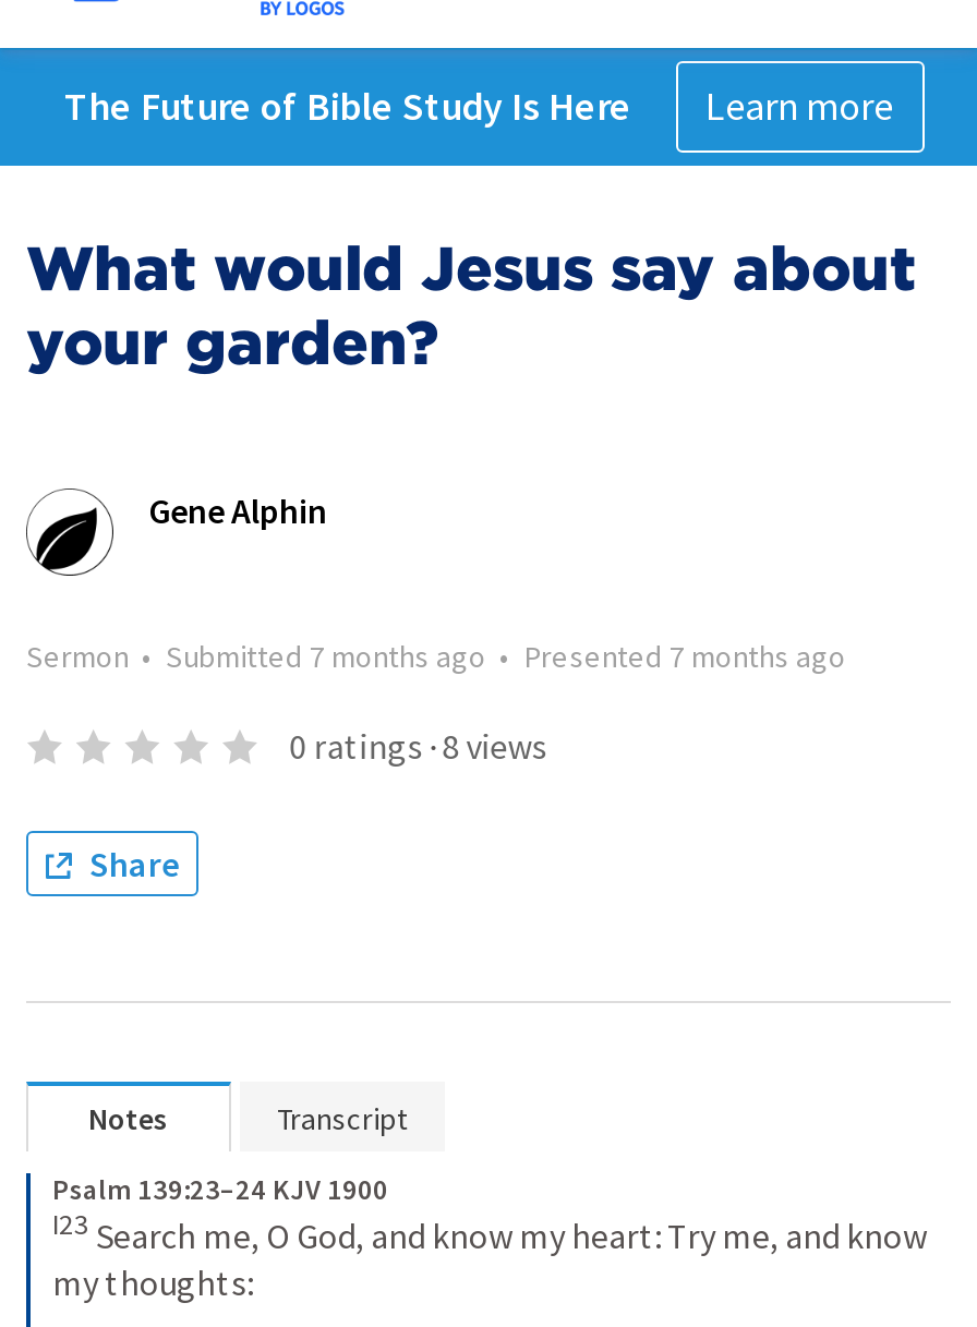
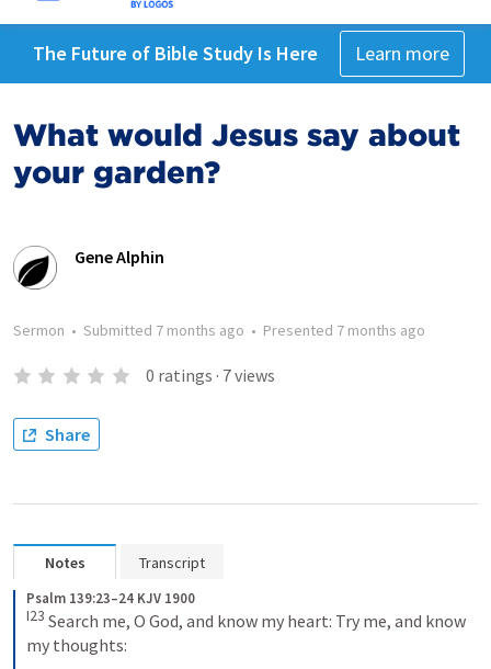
- 0 ratings · 8 views
+ 0 ratings · 7 views
